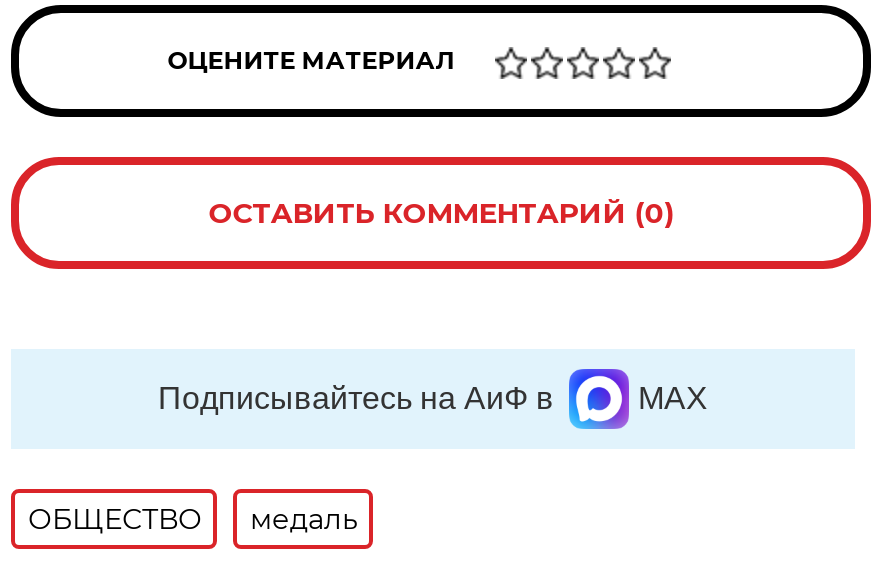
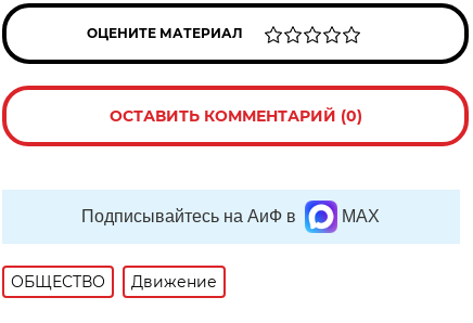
- медаль
+ Движение
